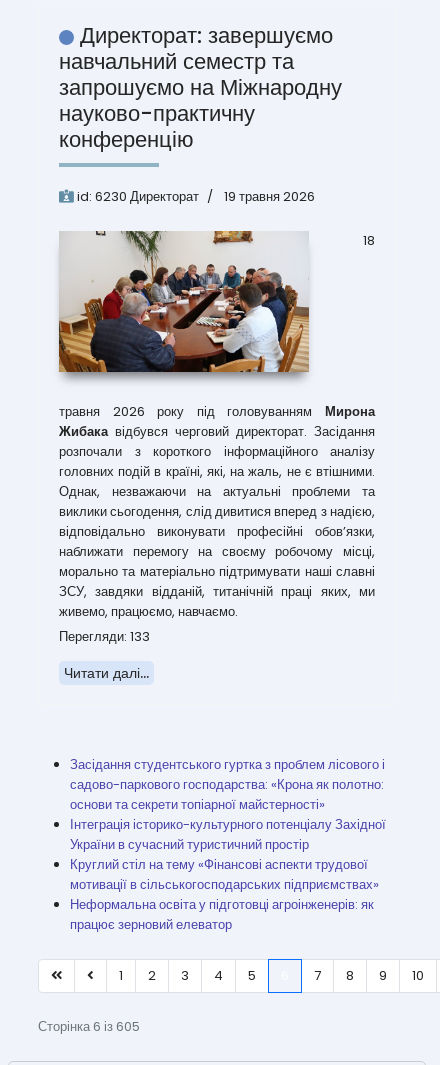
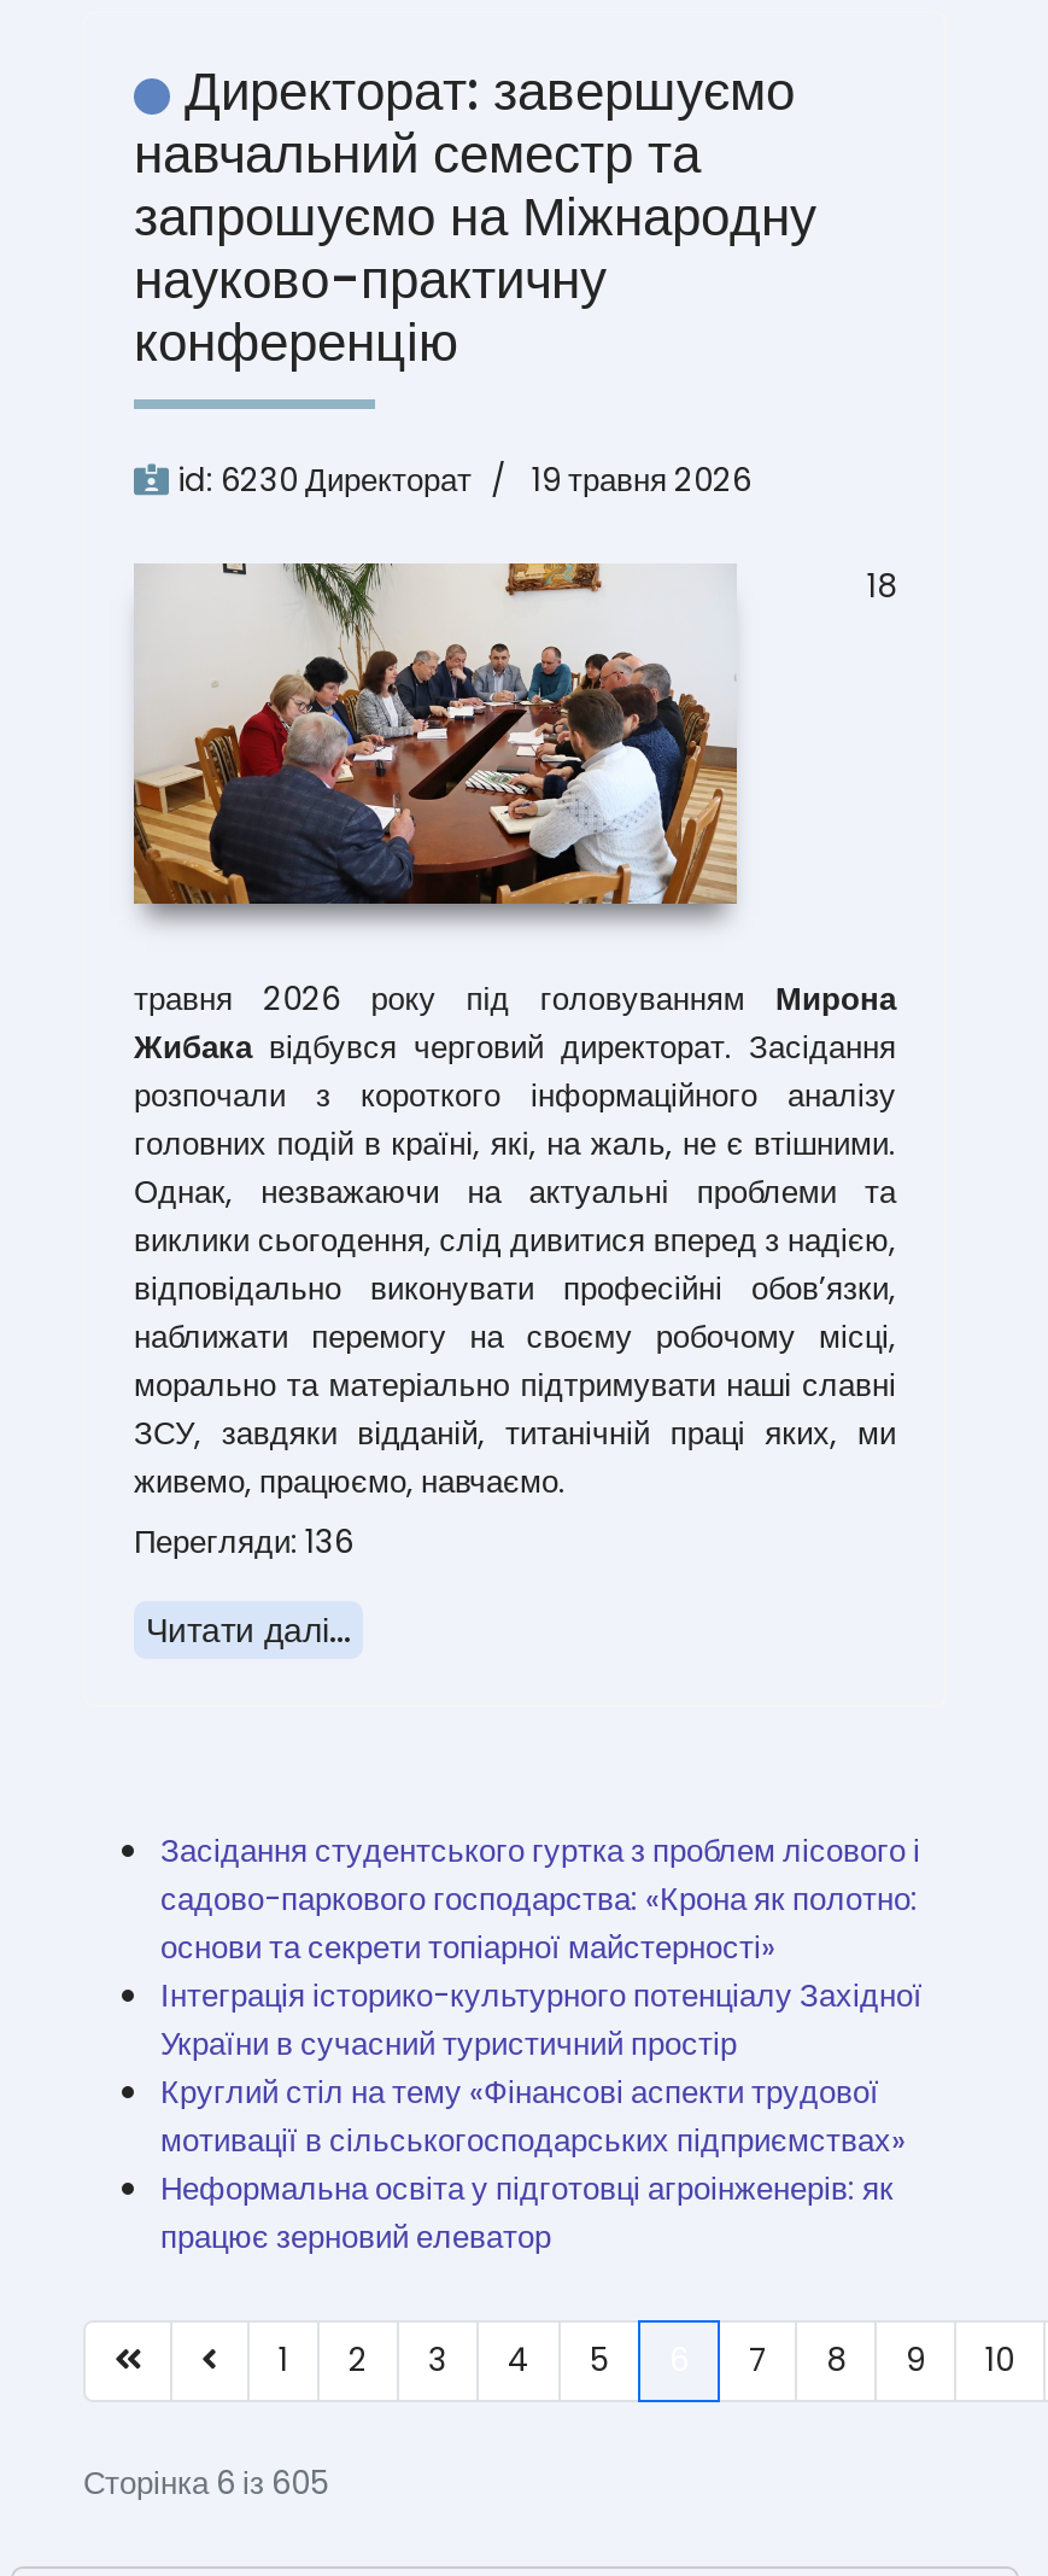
- Перегляди: 133
+ Перегляди: 136
